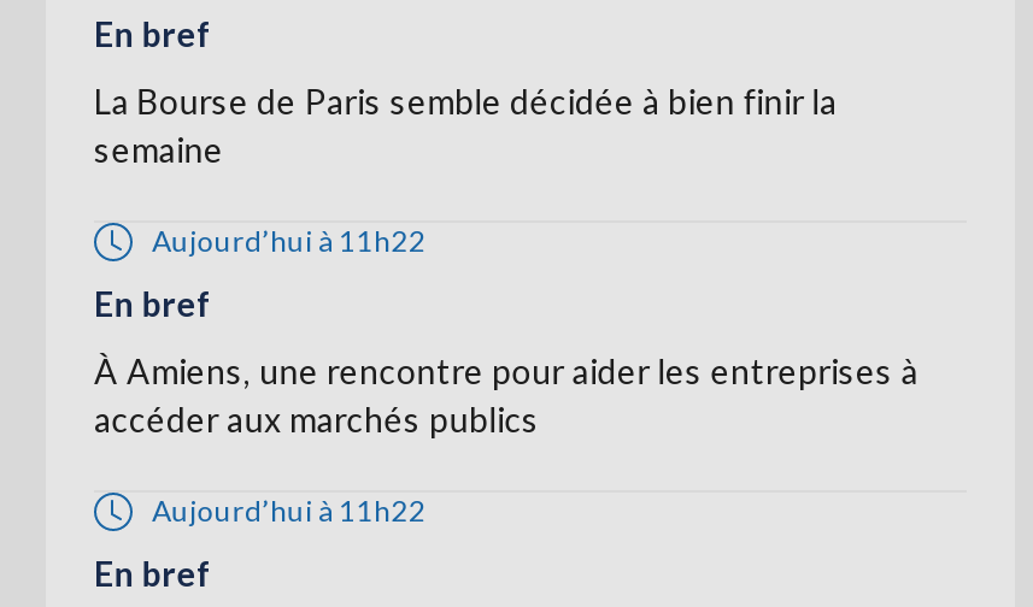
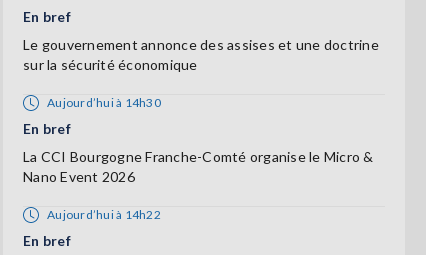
- La Bourse de Paris semble décidée à bien finir la
- semaine
+ Le gouvernement annonce des assises et une doctrine
+ sur la sécurité économique

- Aujourd’hui à 11h22
+ Aujourd’hui à 14h30

- À Amiens, une rencontre pour aider les entreprises à
- accéder aux marchés publics
+ La CCI Bourgogne Franche-Comté organise le Micro &
+ Nano Event 2026

- Aujourd’hui à 11h22
+ Aujourd’hui à 14h22
